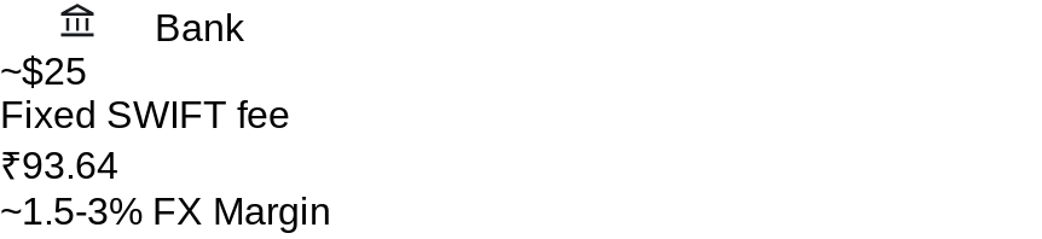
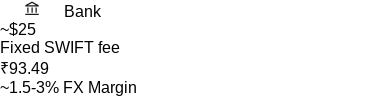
- ₹93.64
+ ₹93.49
